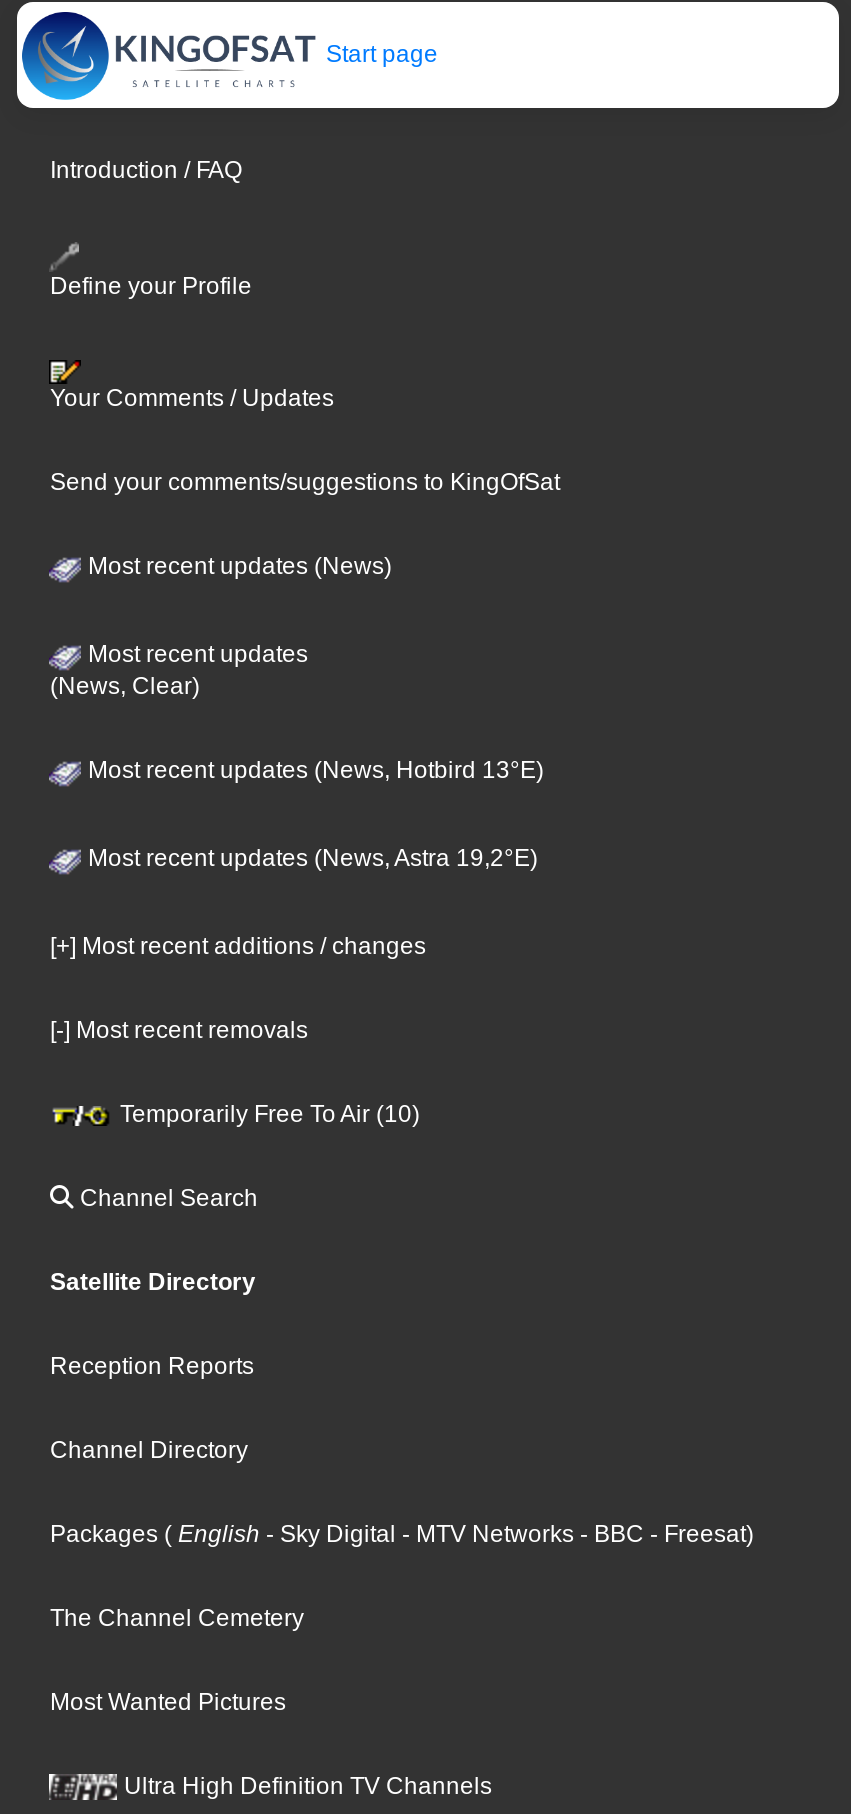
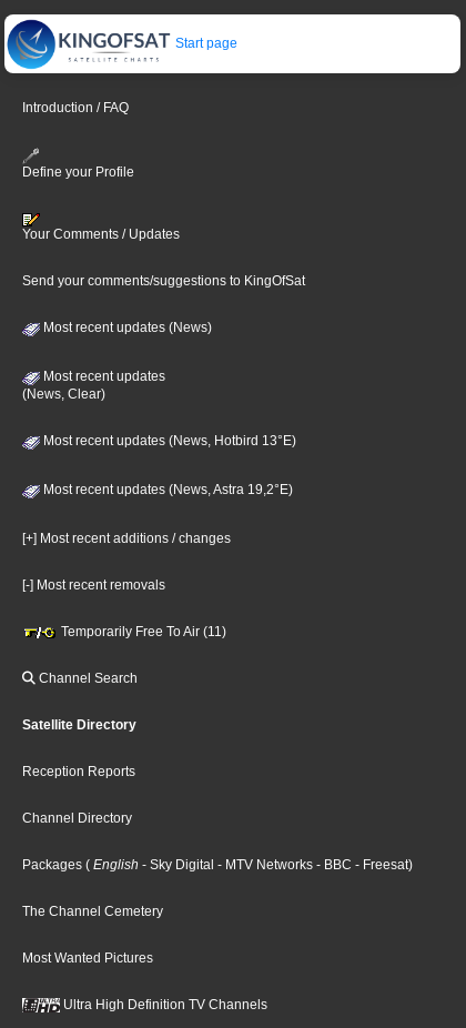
- Temporarily Free To Air (10)
+ Temporarily Free To Air (11)
